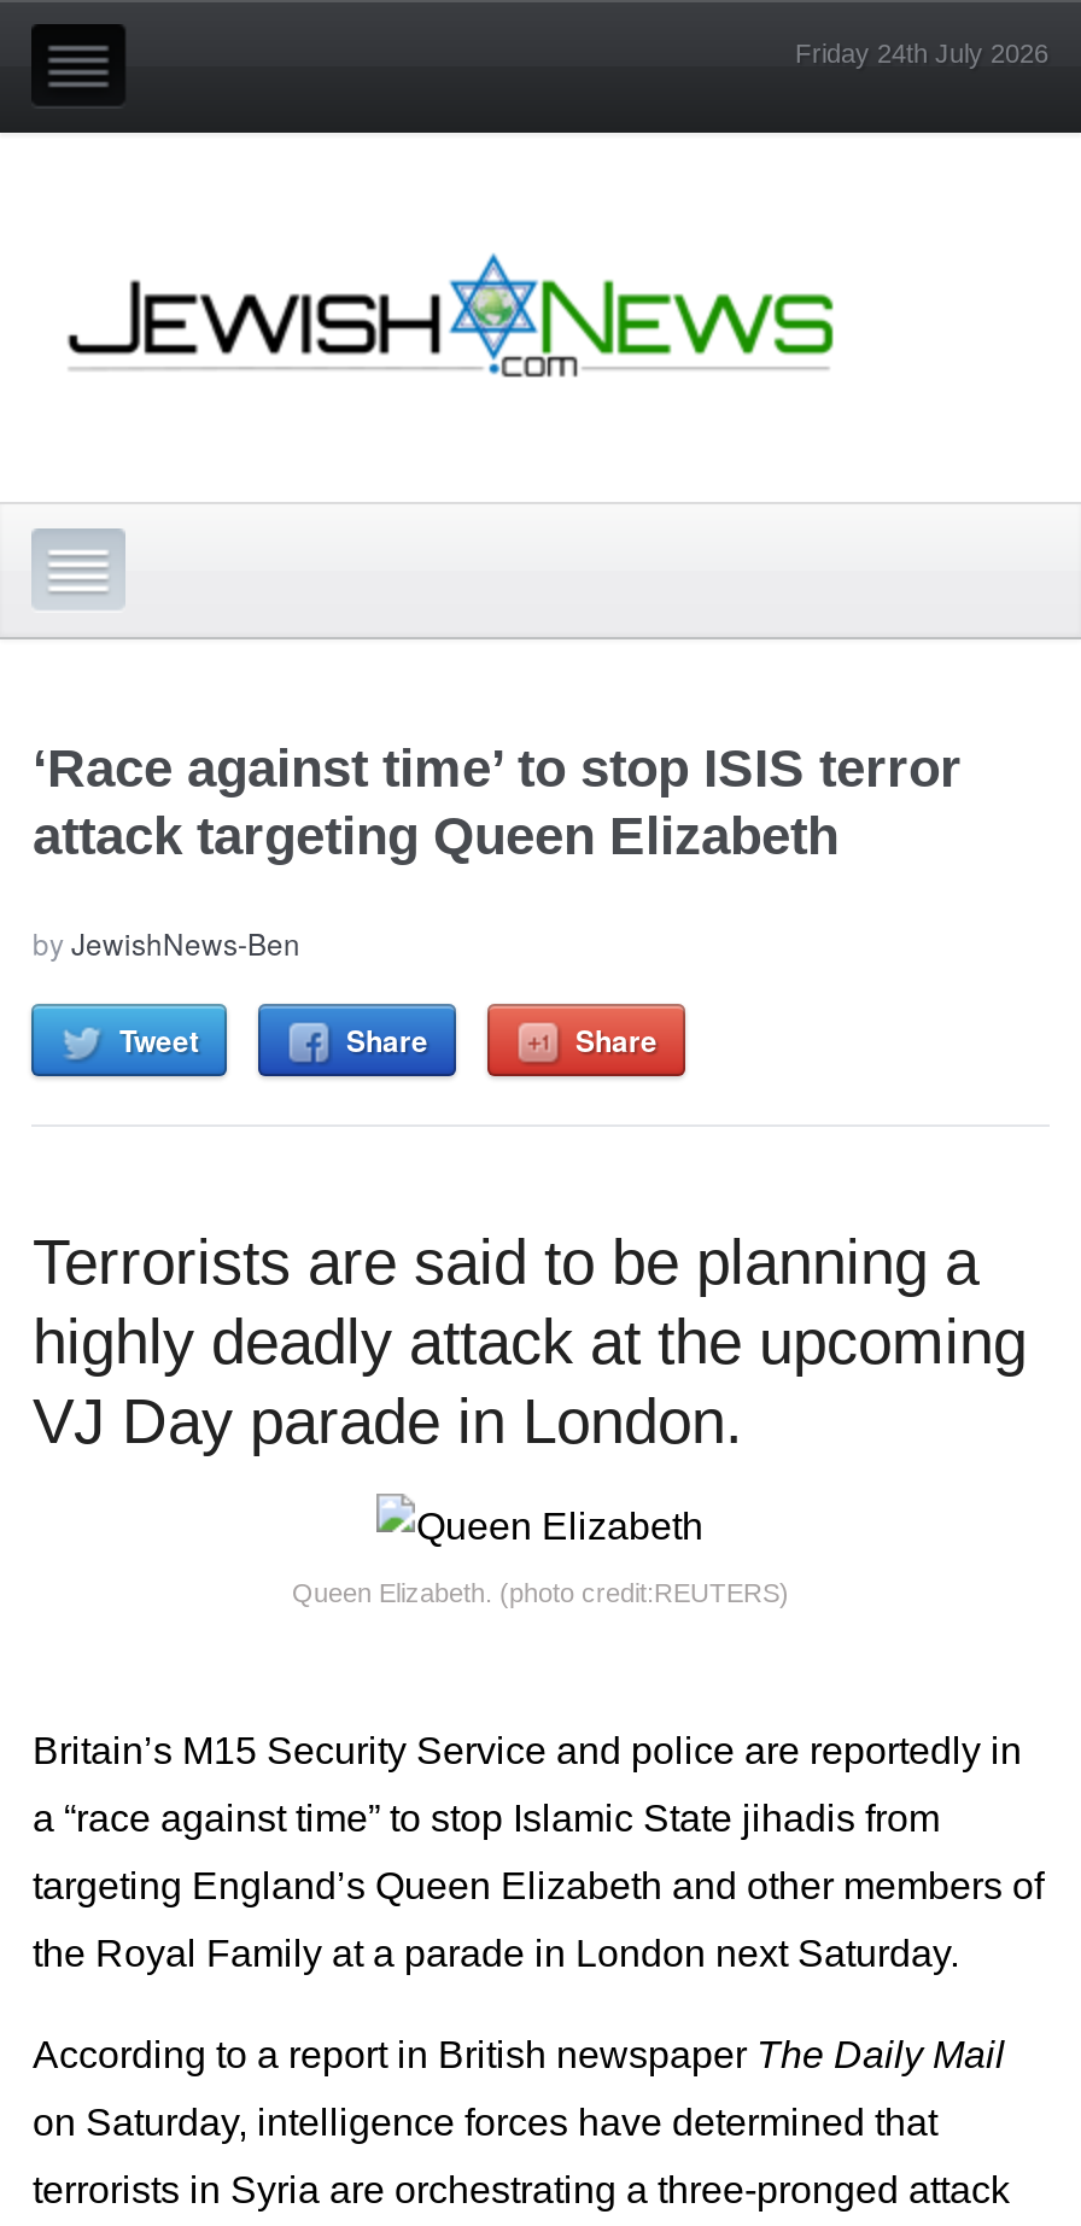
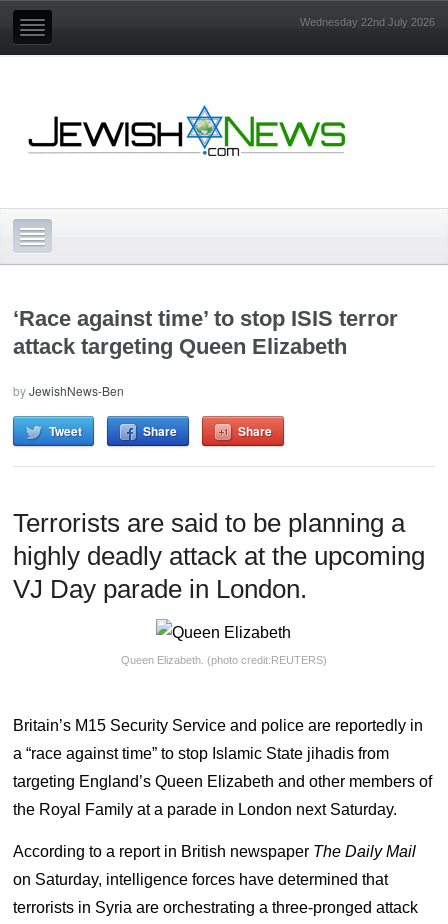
- Friday 24th July 2026
+ Wednesday 22nd July 2026
